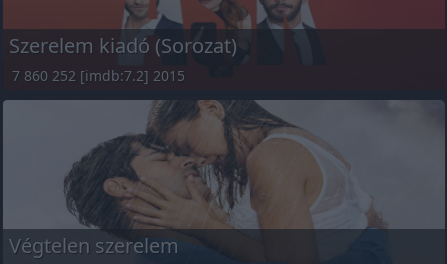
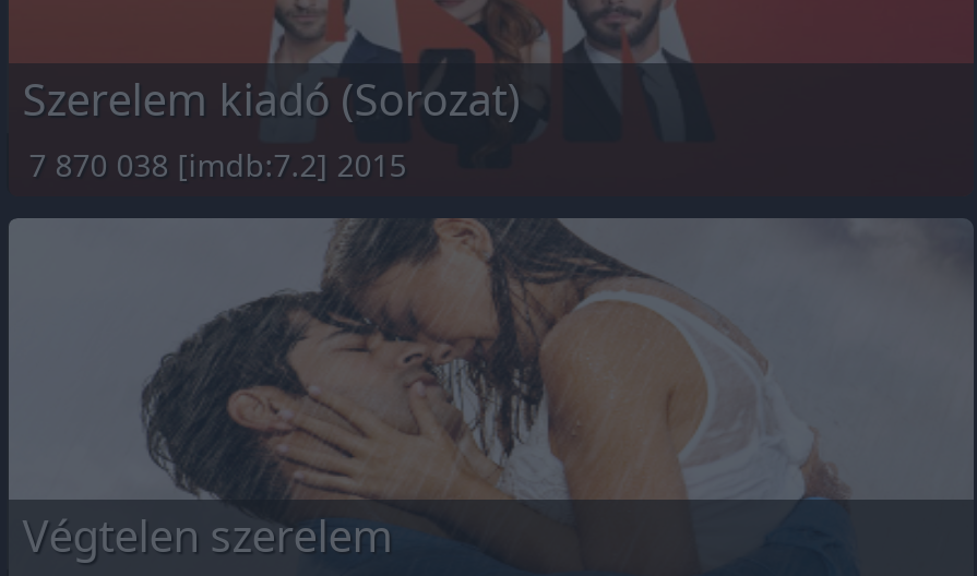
- 7 860 252 [imdb:7.2] 2015
+ 7 870 038 [imdb:7.2] 2015
